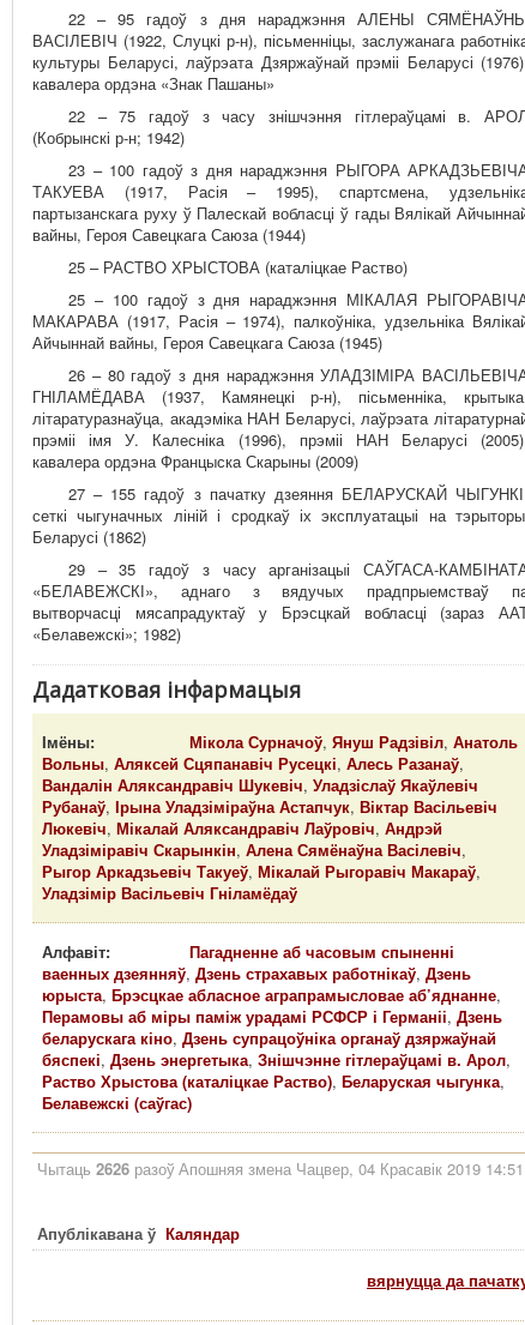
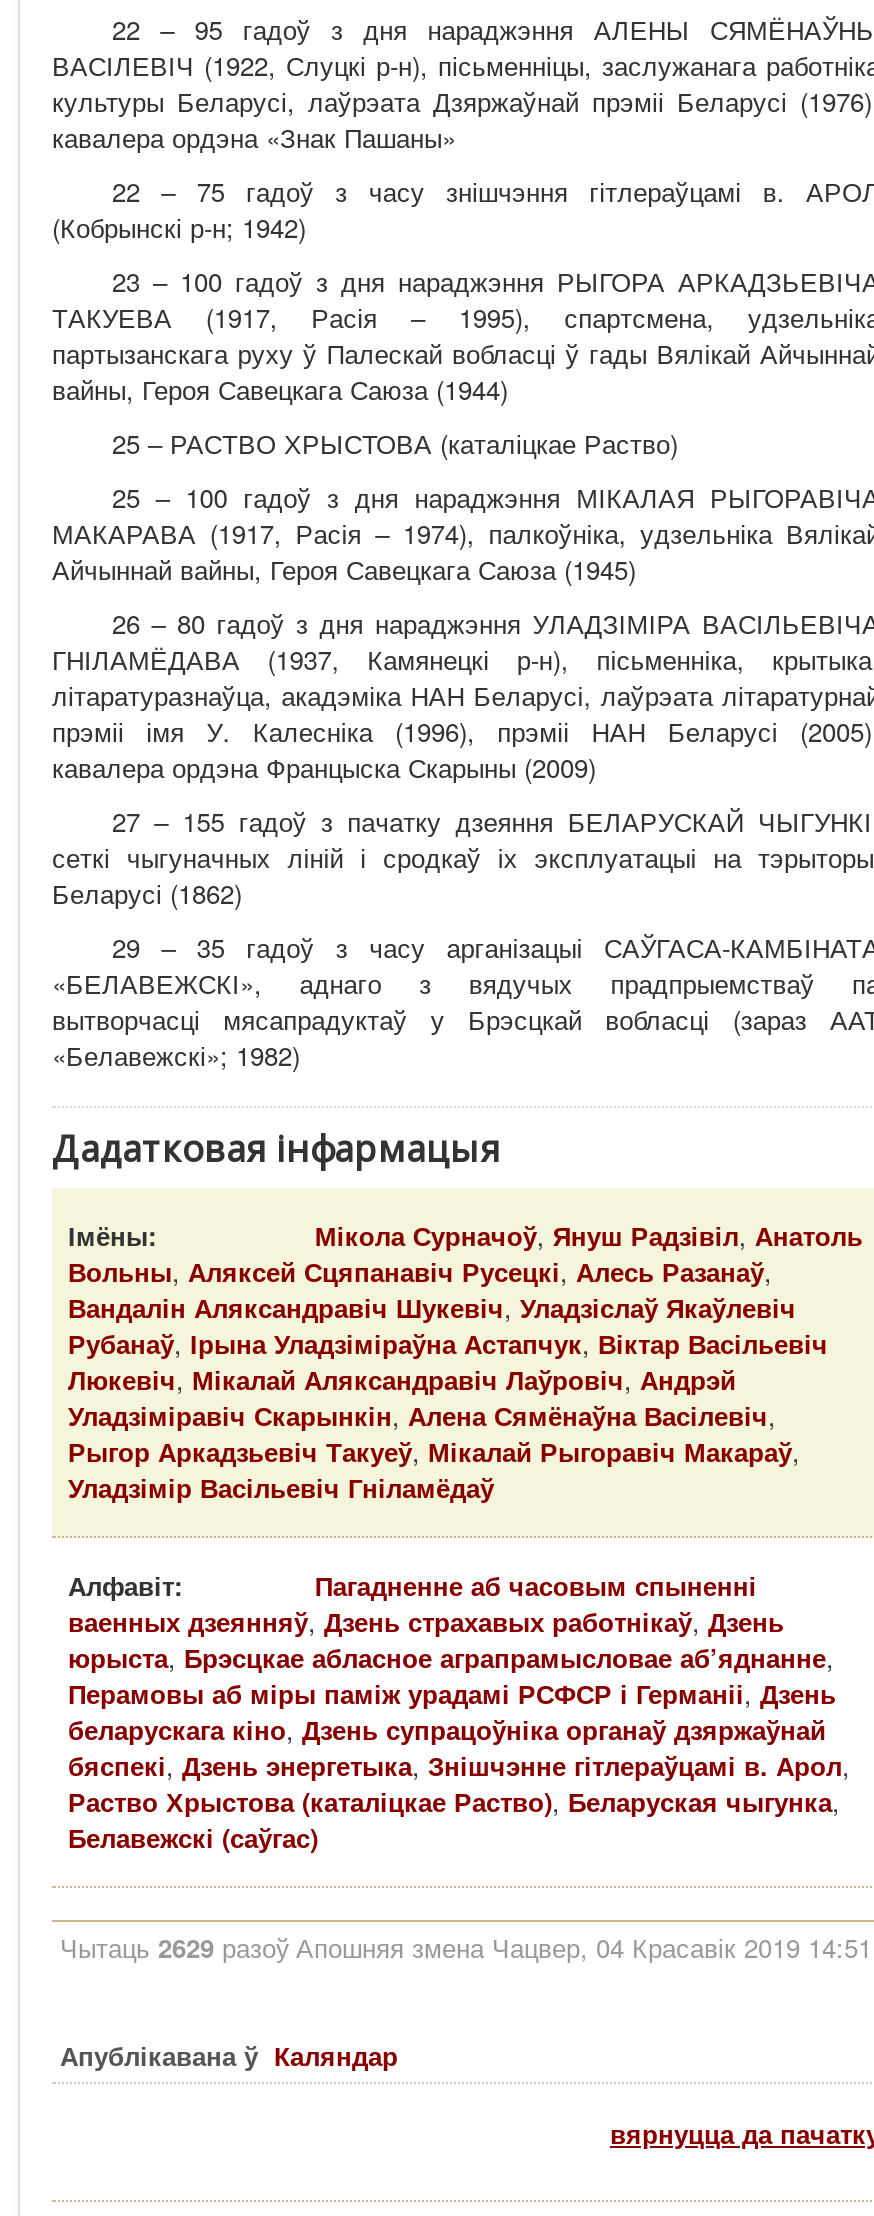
- Чытаць 2626 разоў Апошняя змена Чацвер, 04 Красавік 2019 14:51
+ Чытаць 2629 разоў Апошняя змена Чацвер, 04 Красавік 2019 14:51
